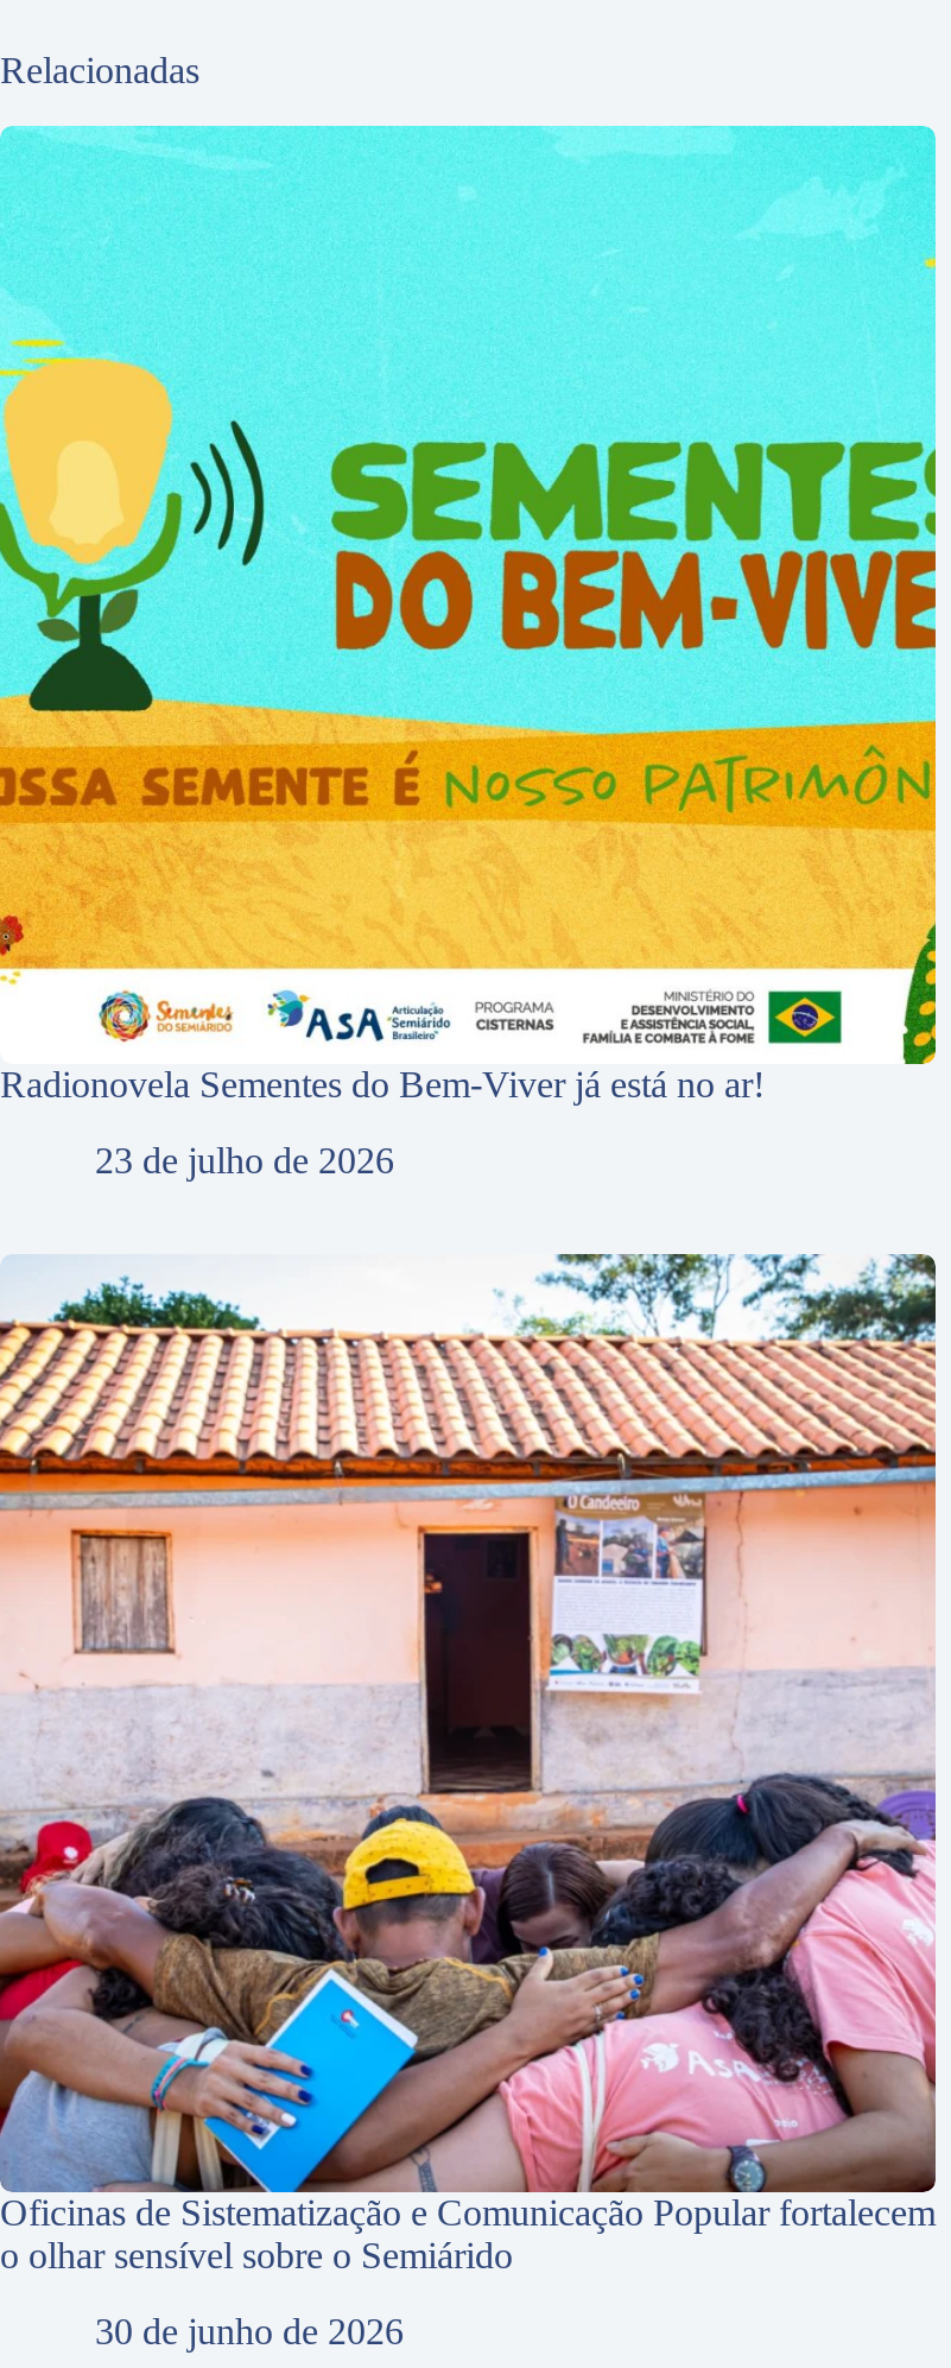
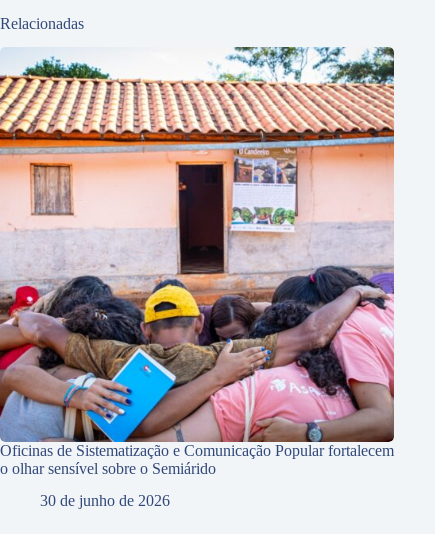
- [image]
- Radionovela Sementes do Bem-Viver já está no ar!
- 23 de julho de 2026
